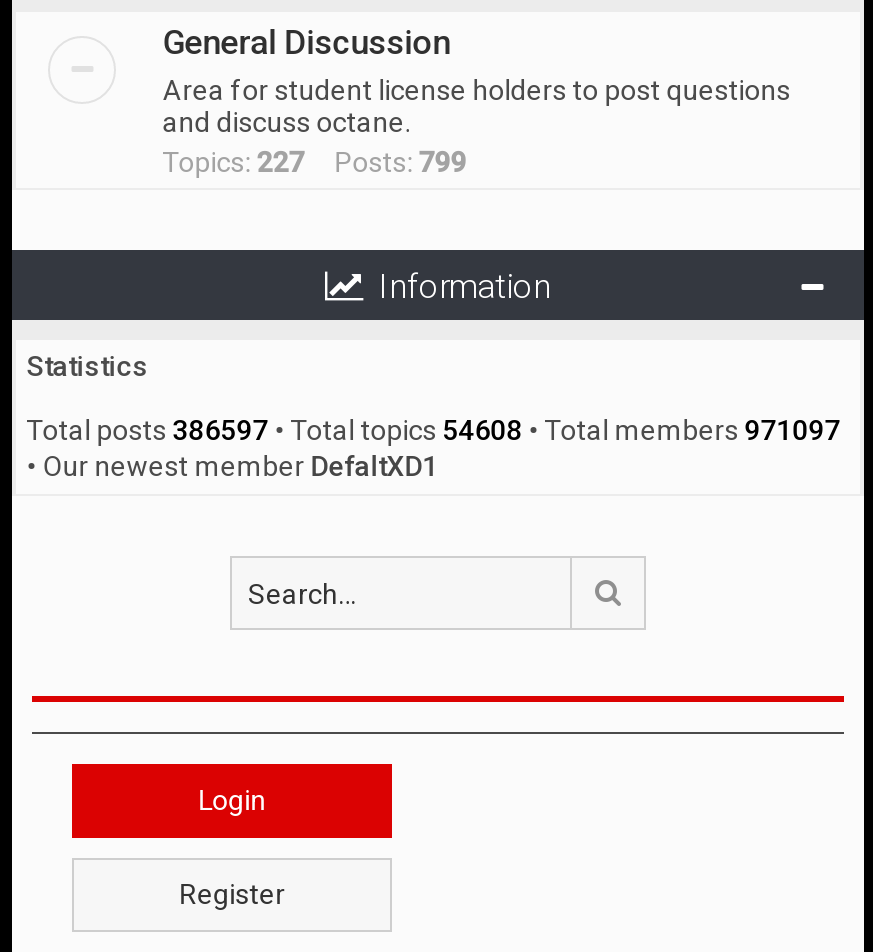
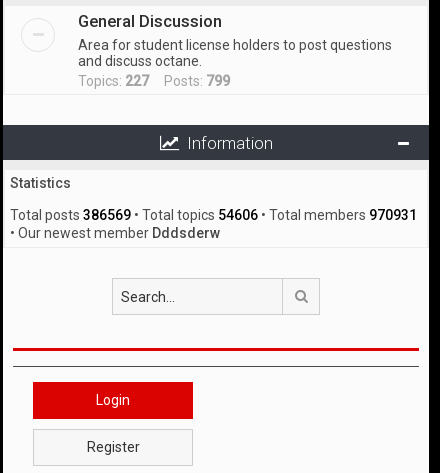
- Total posts 386597 • Total topics 54608 • Total members 971097
+ Total posts 386569 • Total topics 54606 • Total members 970931

- • Our newest member DefaltXD1
+ • Our newest member Dddsderw
